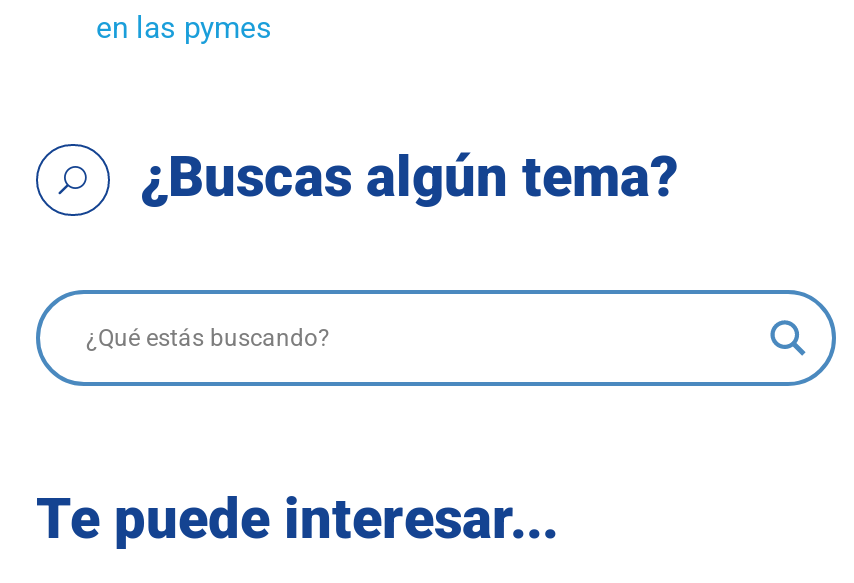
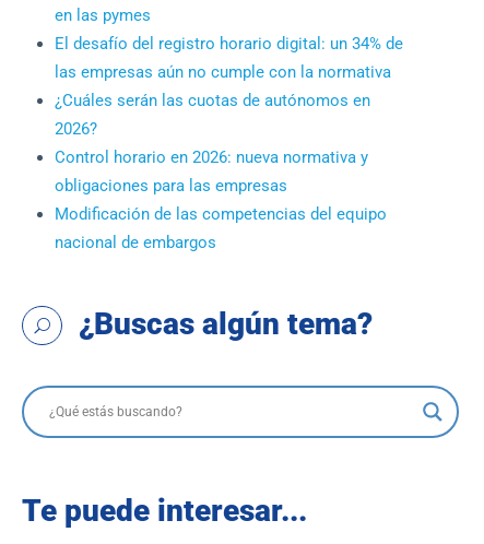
+ El desafío del registro horario digital: un 34% de
+ las empresas aún no cumple con la normativa
+ ¿Cuáles serán las cuotas de autónomos en
+ 2026?
+ Control horario en 2026: nueva normativa y
+ obligaciones para las empresas
+ Modificación de las competencias del equipo
+ nacional de embargos
